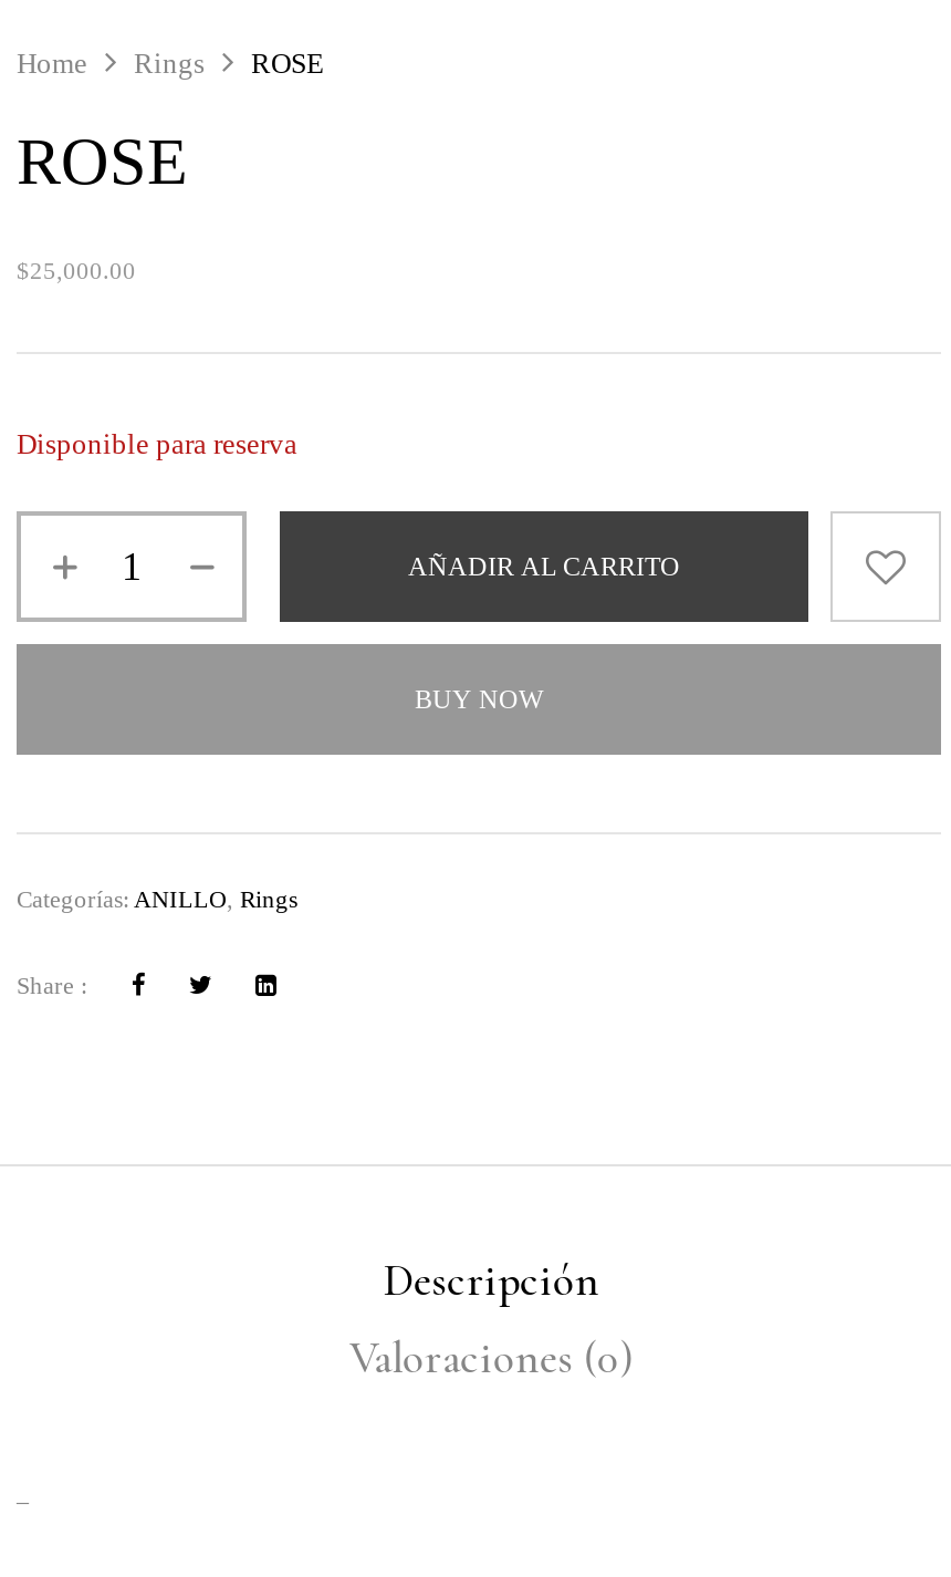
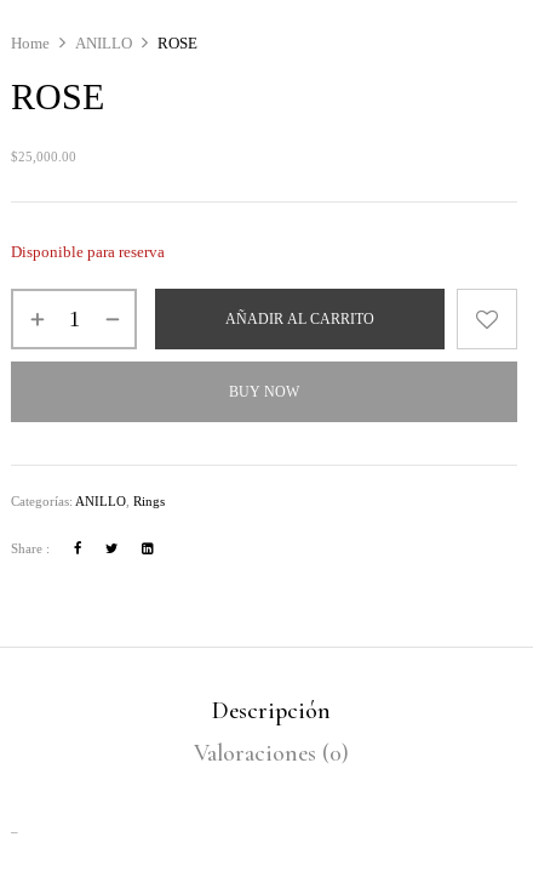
- Rings
+ ANILLO
